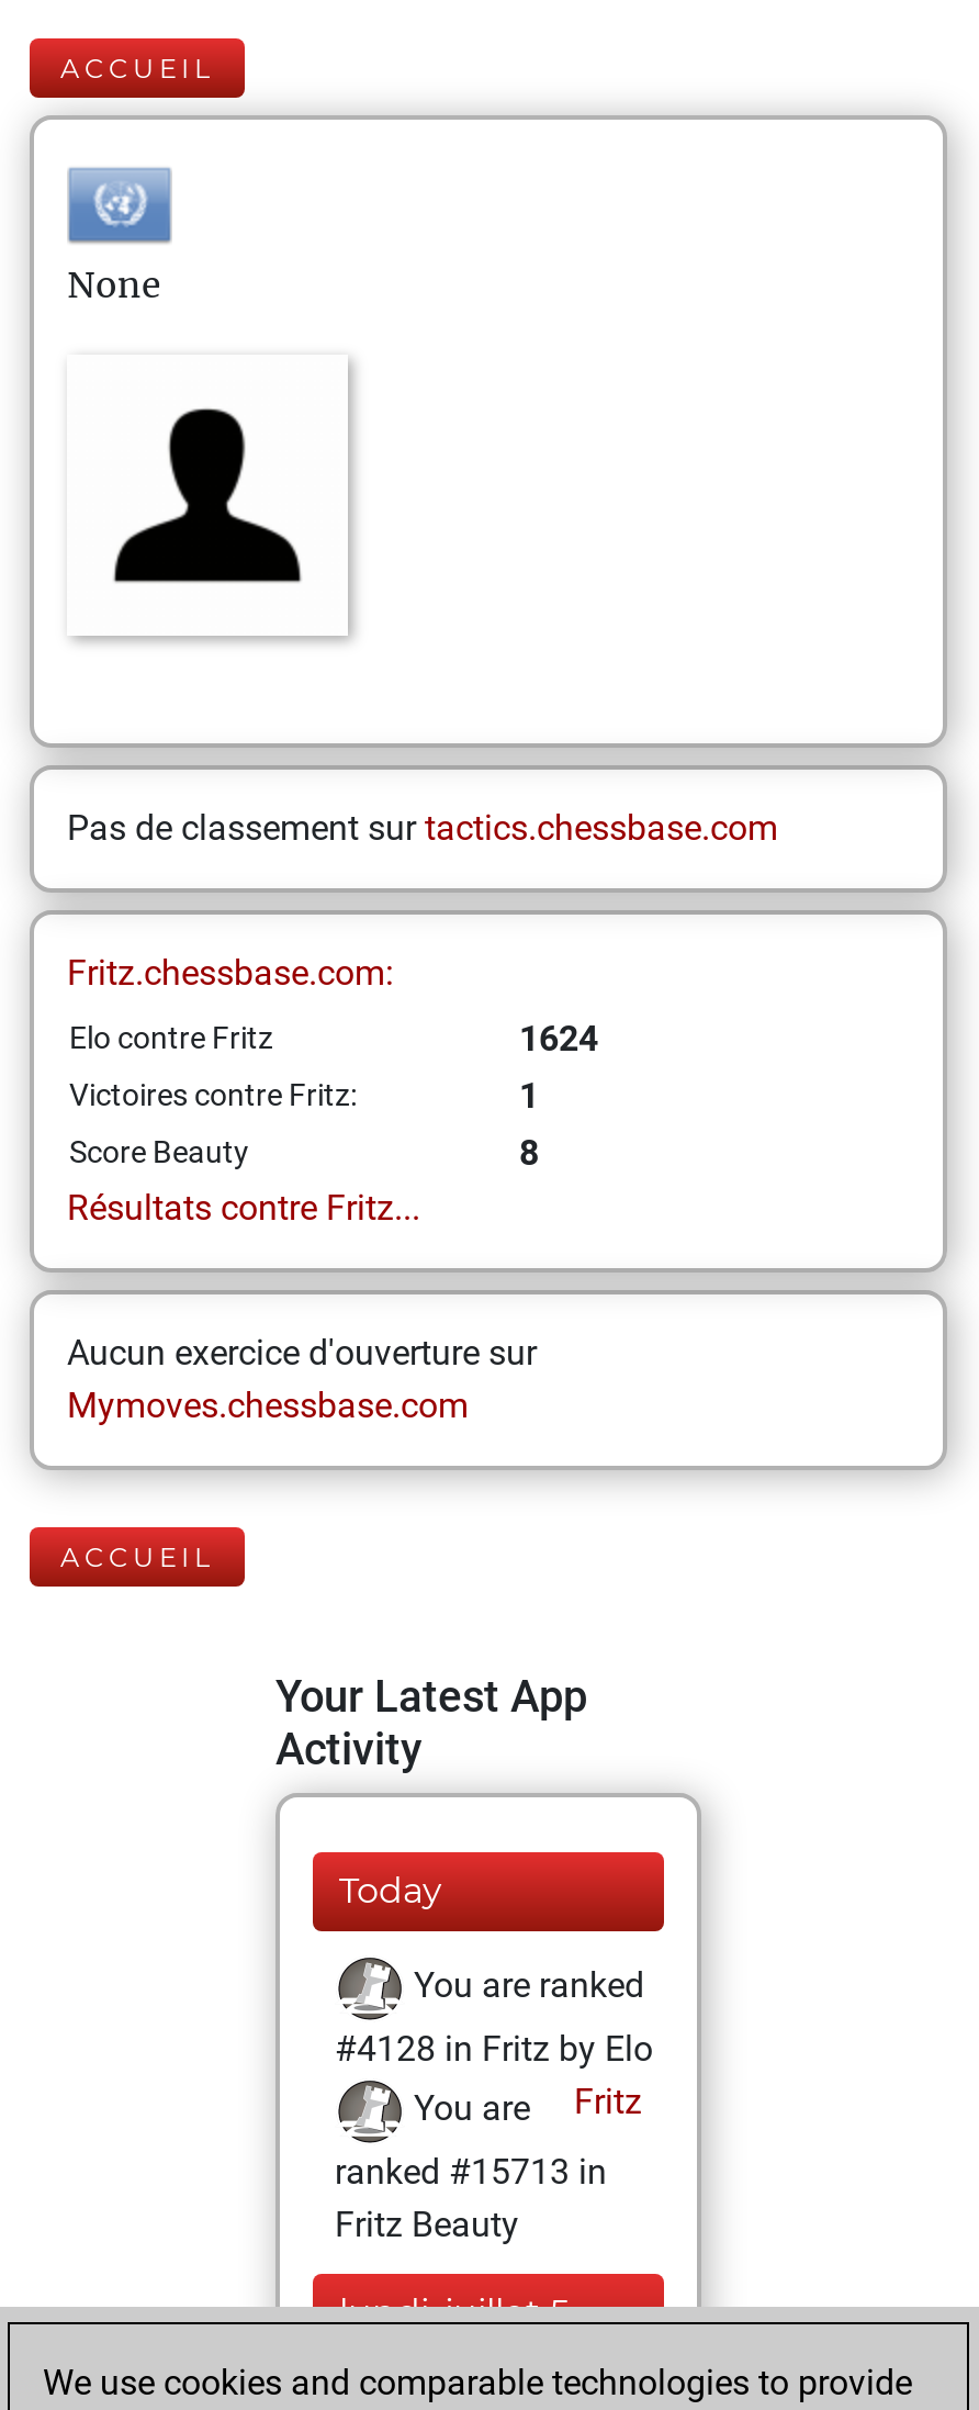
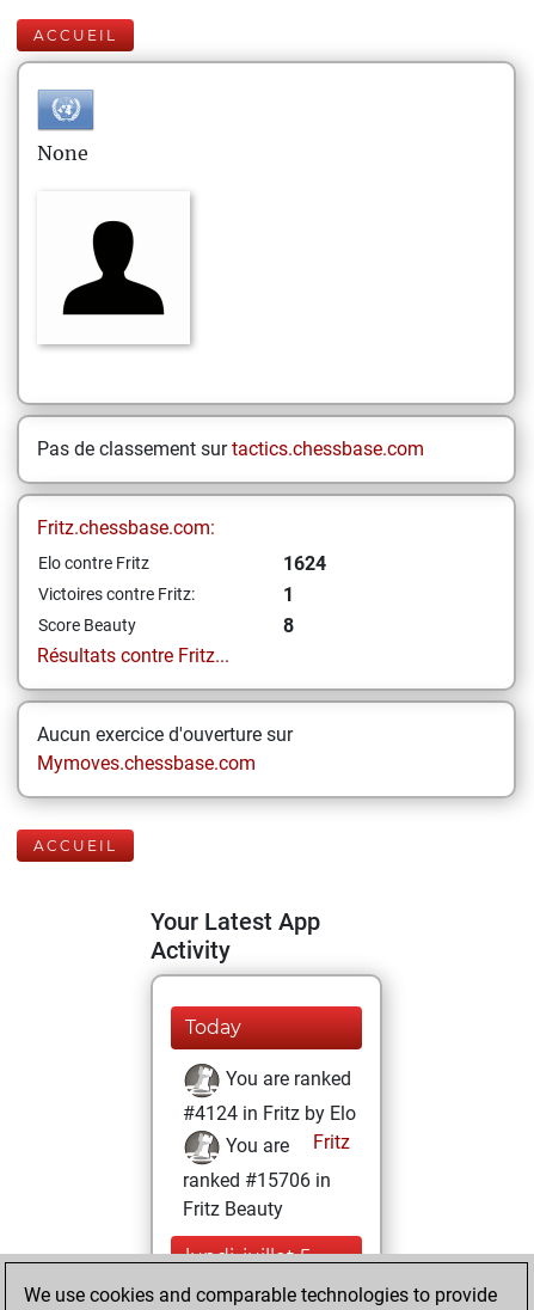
- #4128 in Fritz by Elo
+ #4124 in Fritz by Elo

- ranked #15713 in
+ ranked #15706 in
